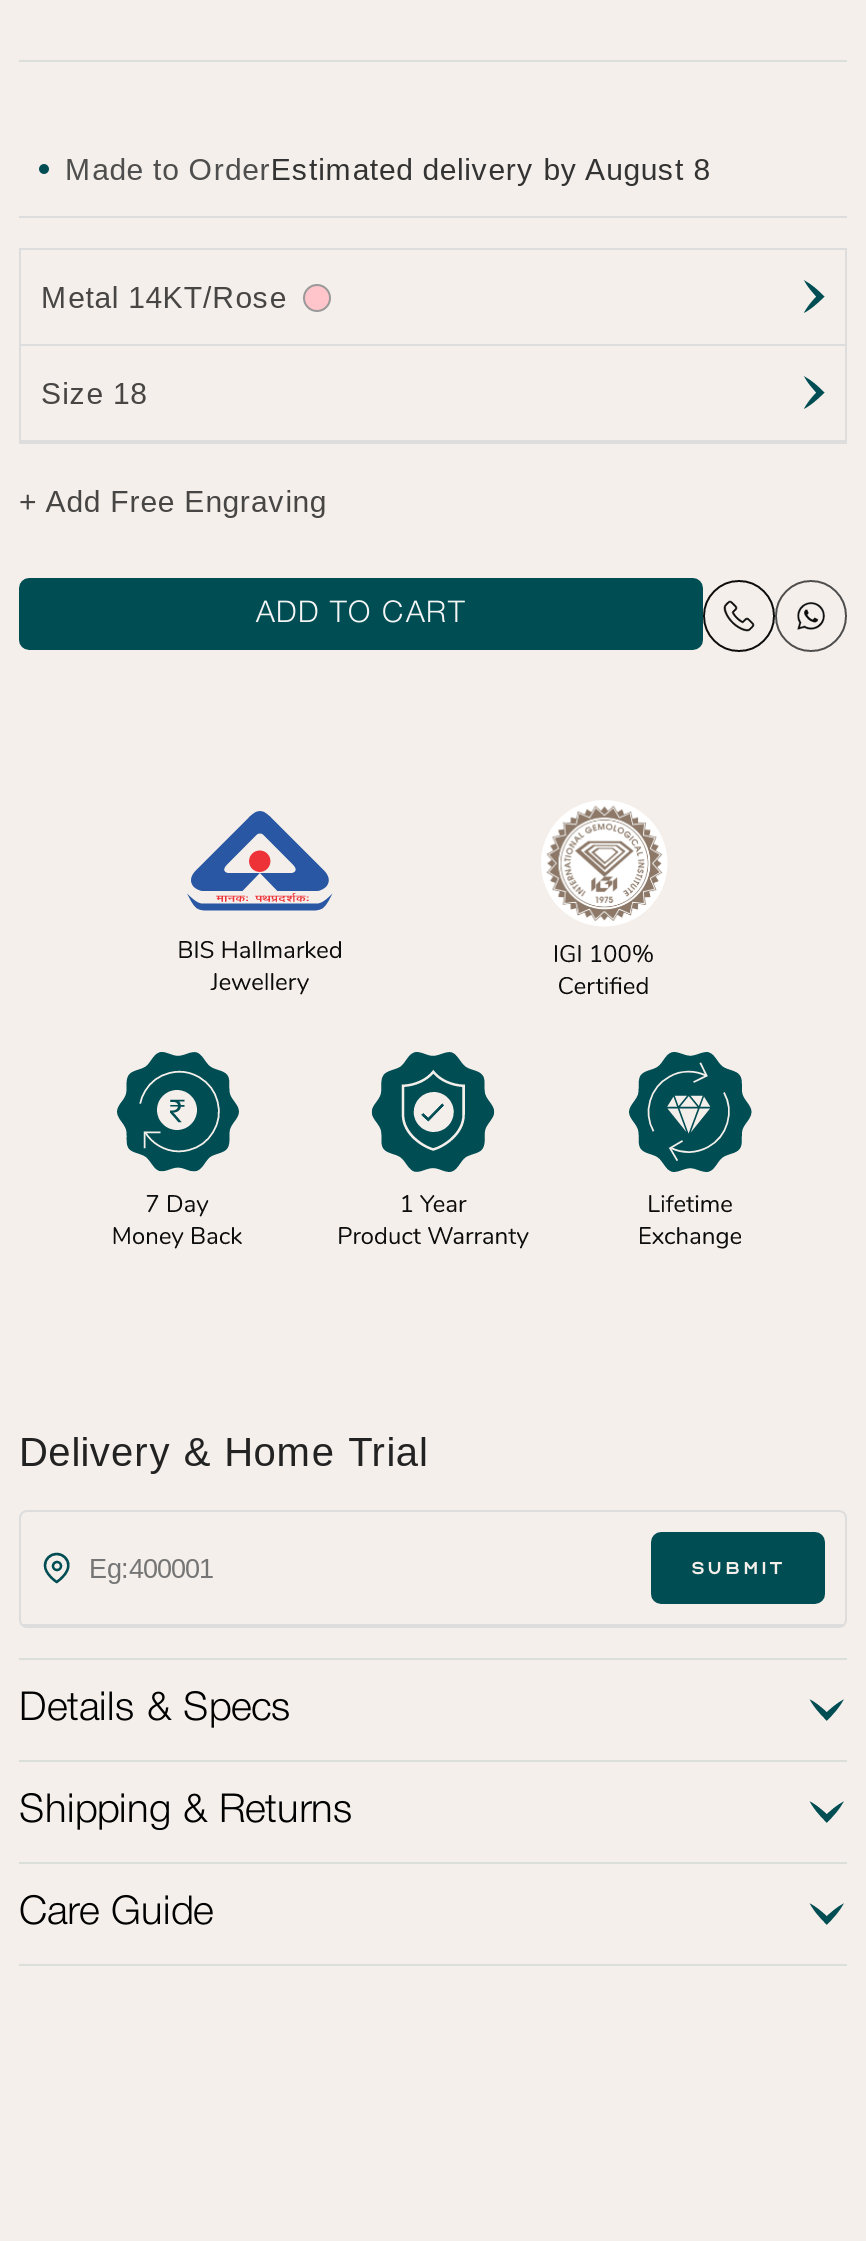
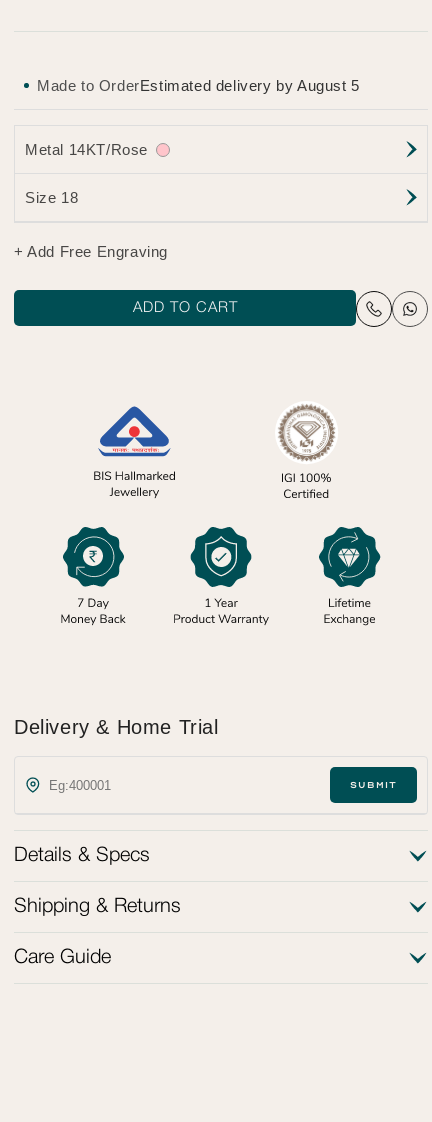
- Made to OrderEstimated delivery by August 8
+ Made to OrderEstimated delivery by August 5
